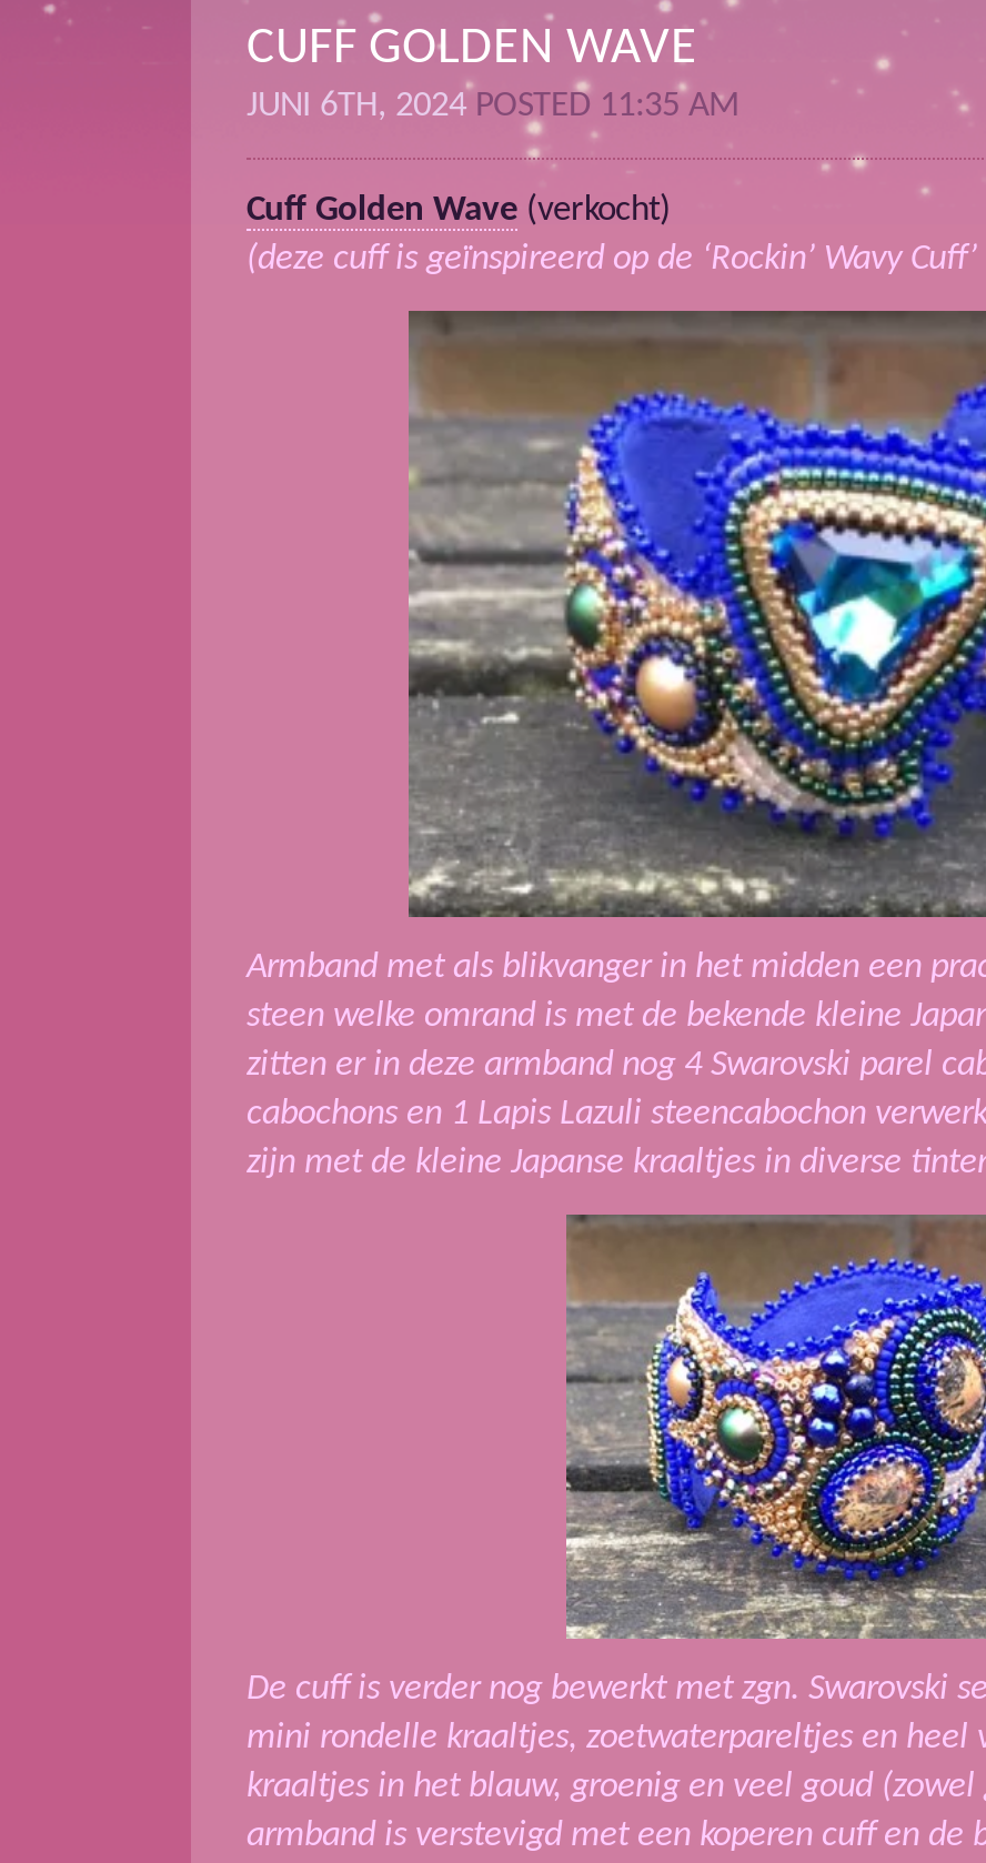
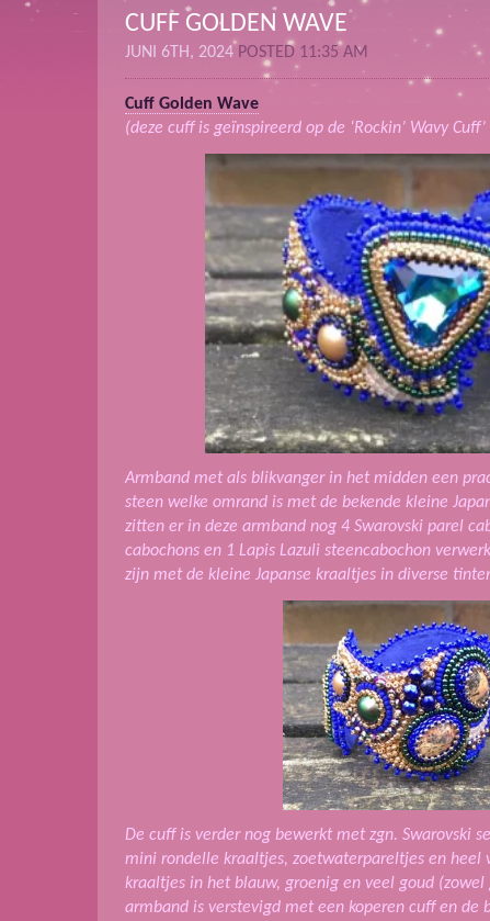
- Cuff Golden Wave (verkocht)
+ Cuff Golden Wave
